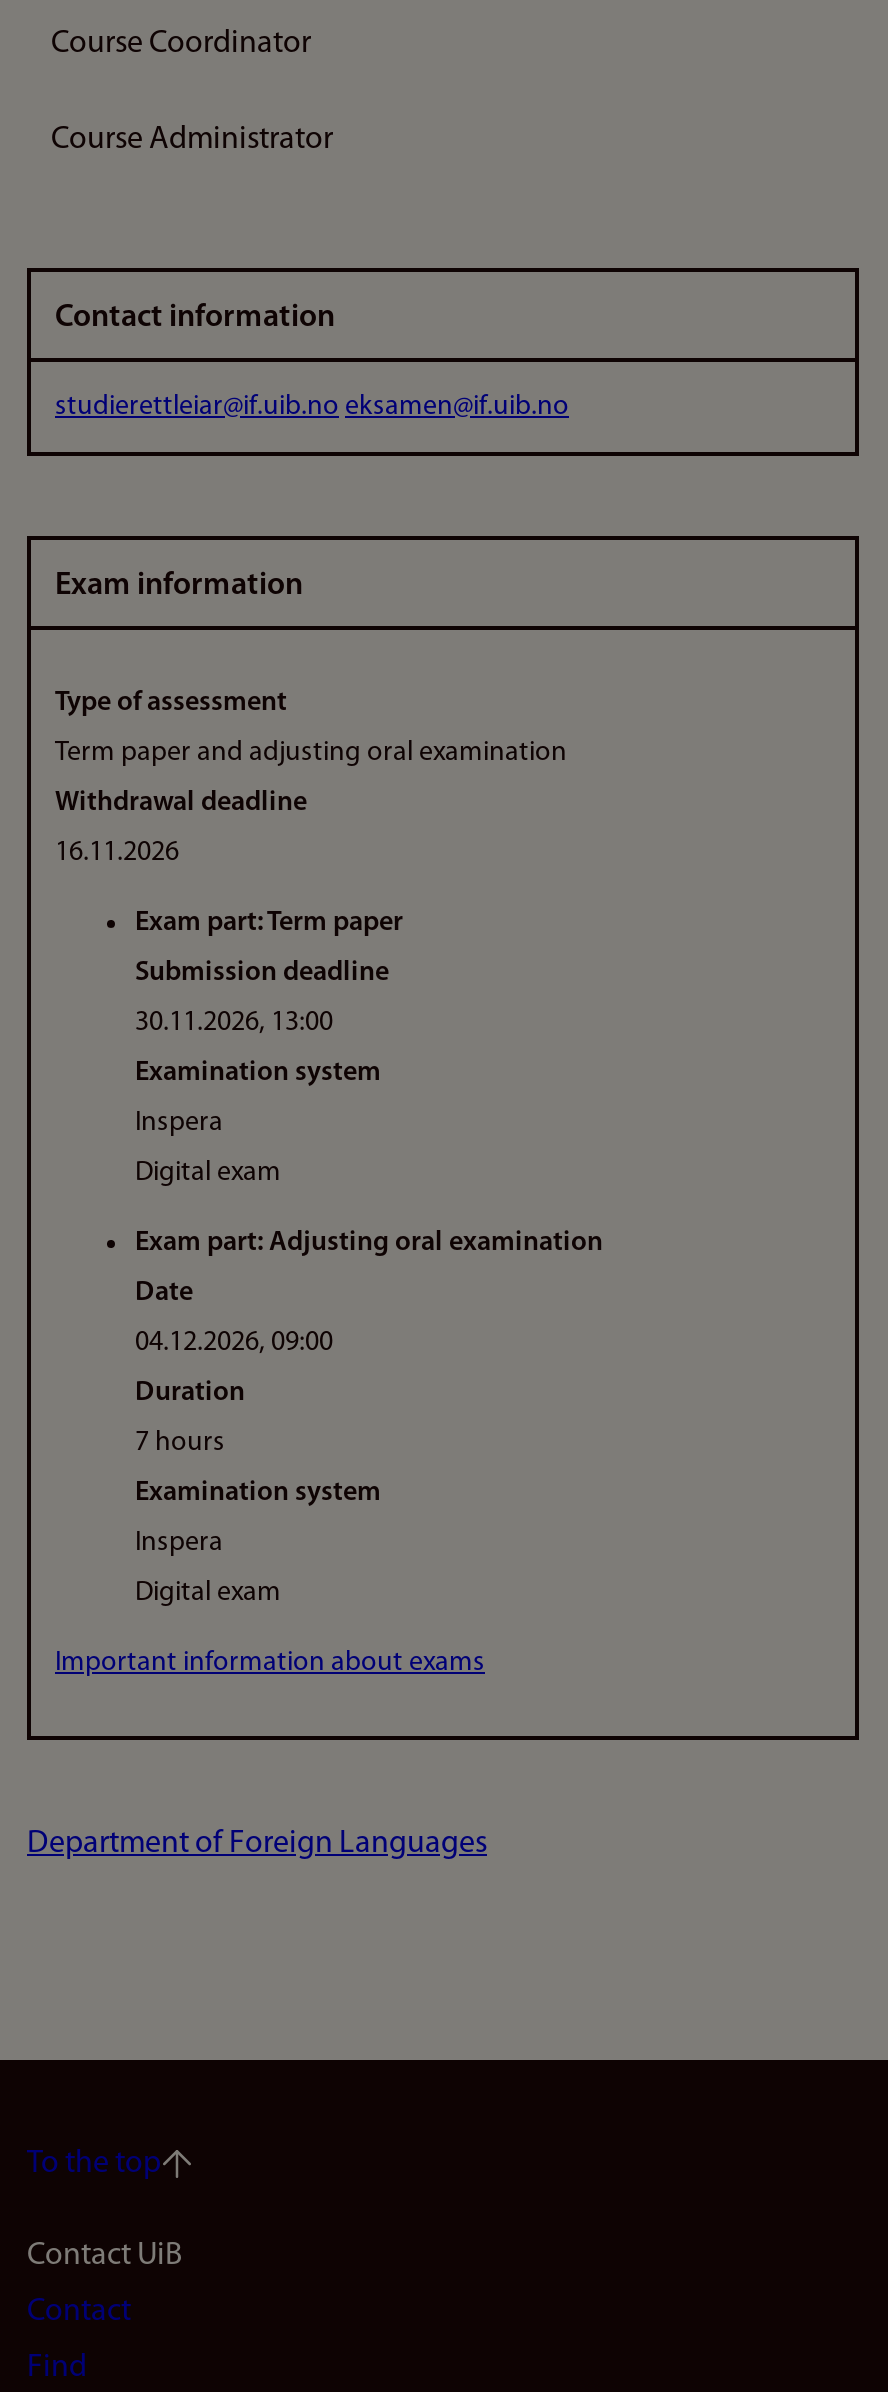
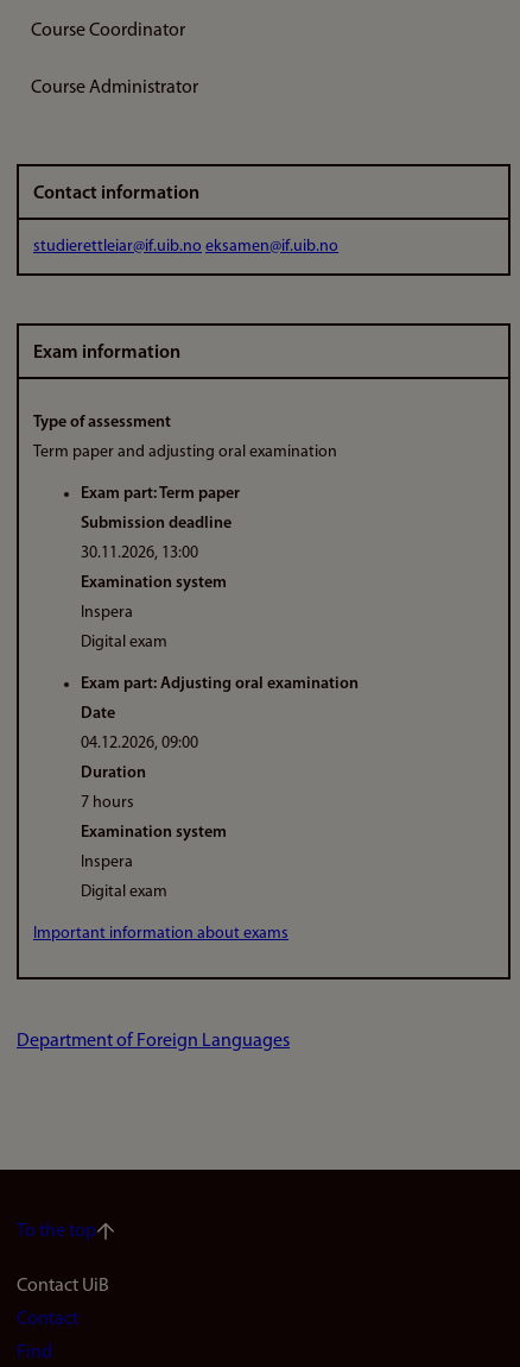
- Withdrawal deadline
- 16.11.2026
